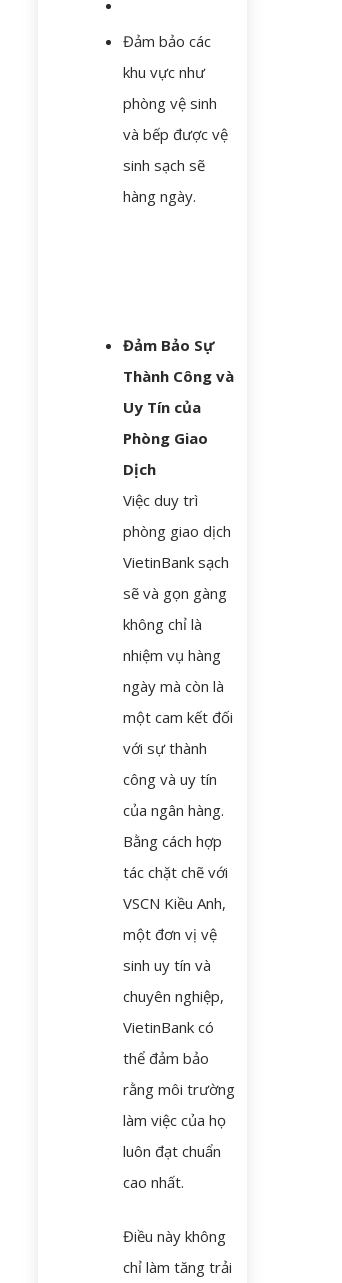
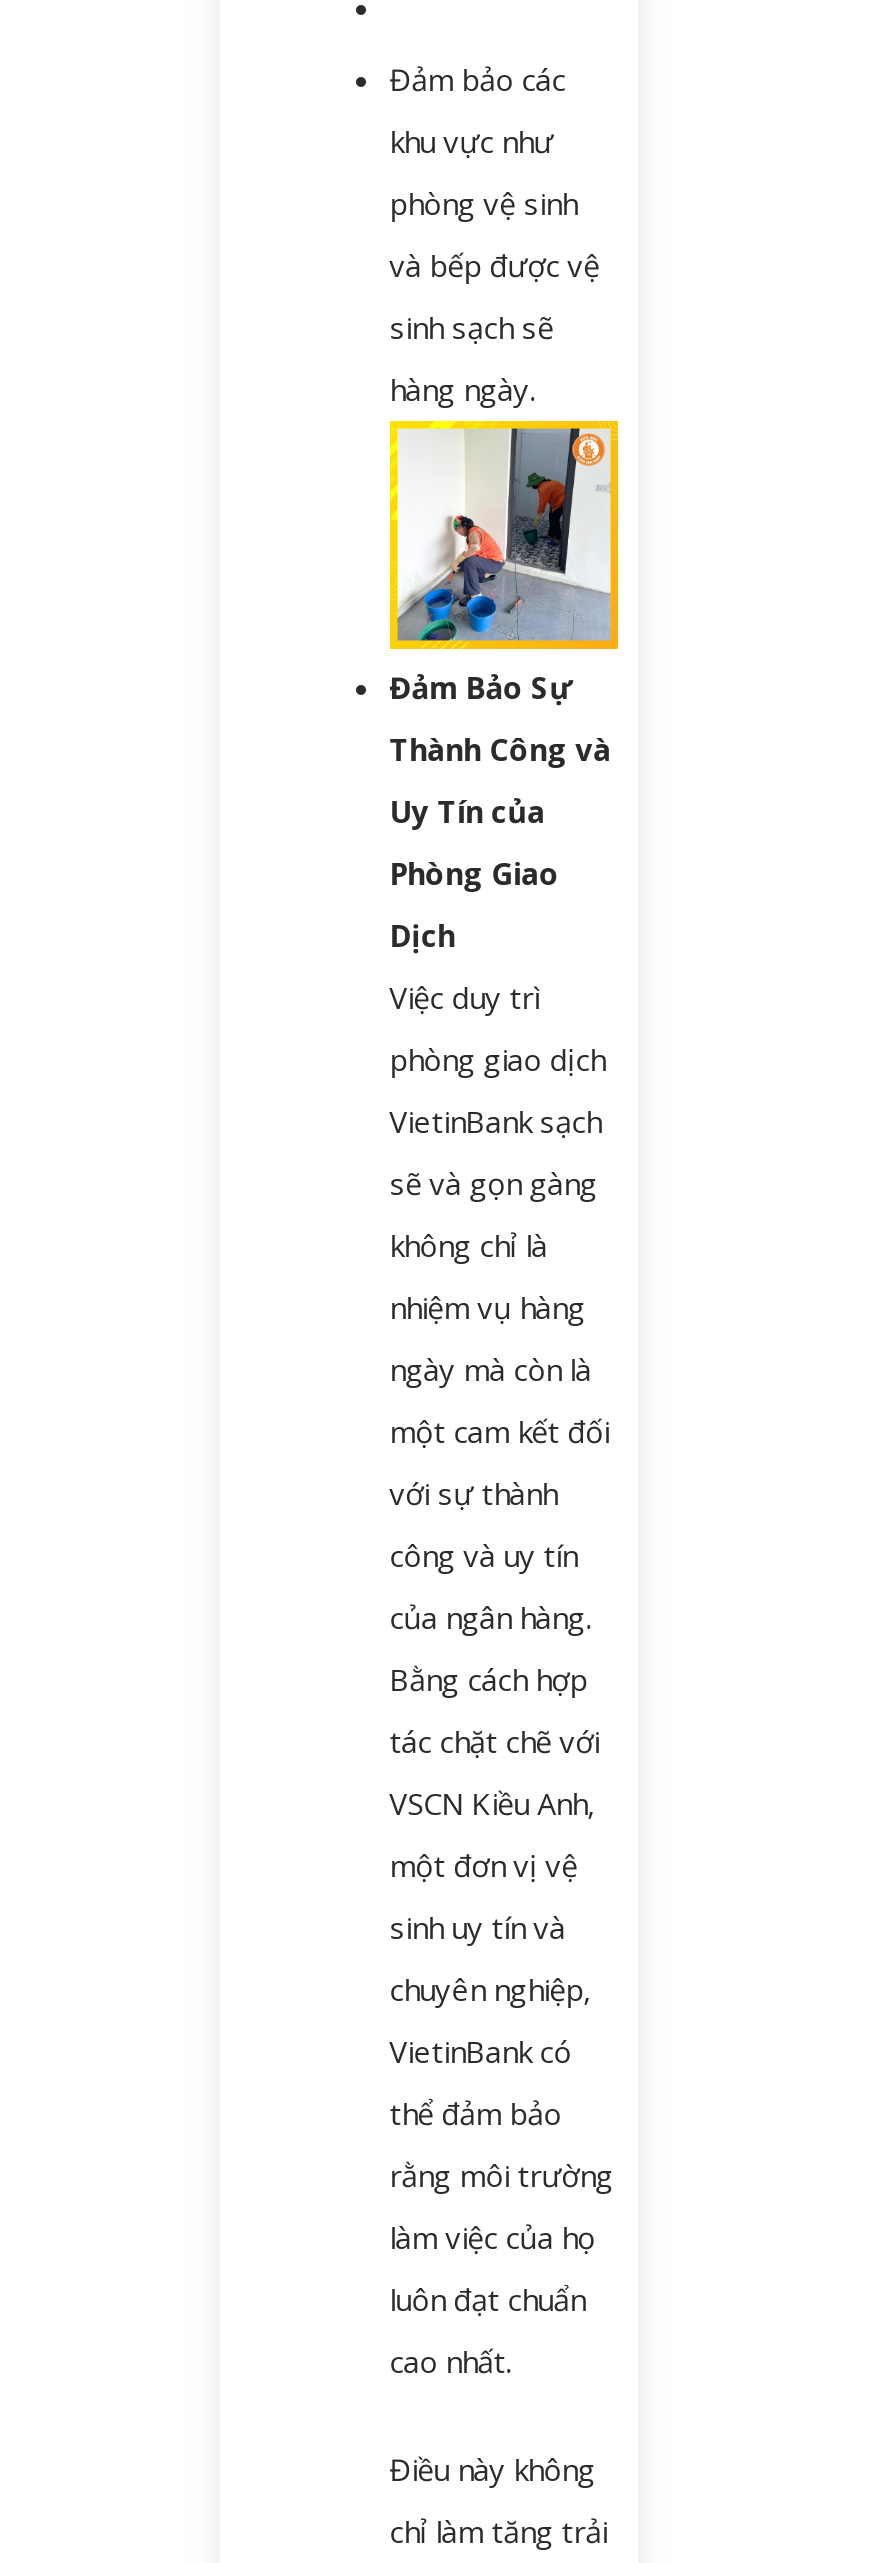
+ [image]
